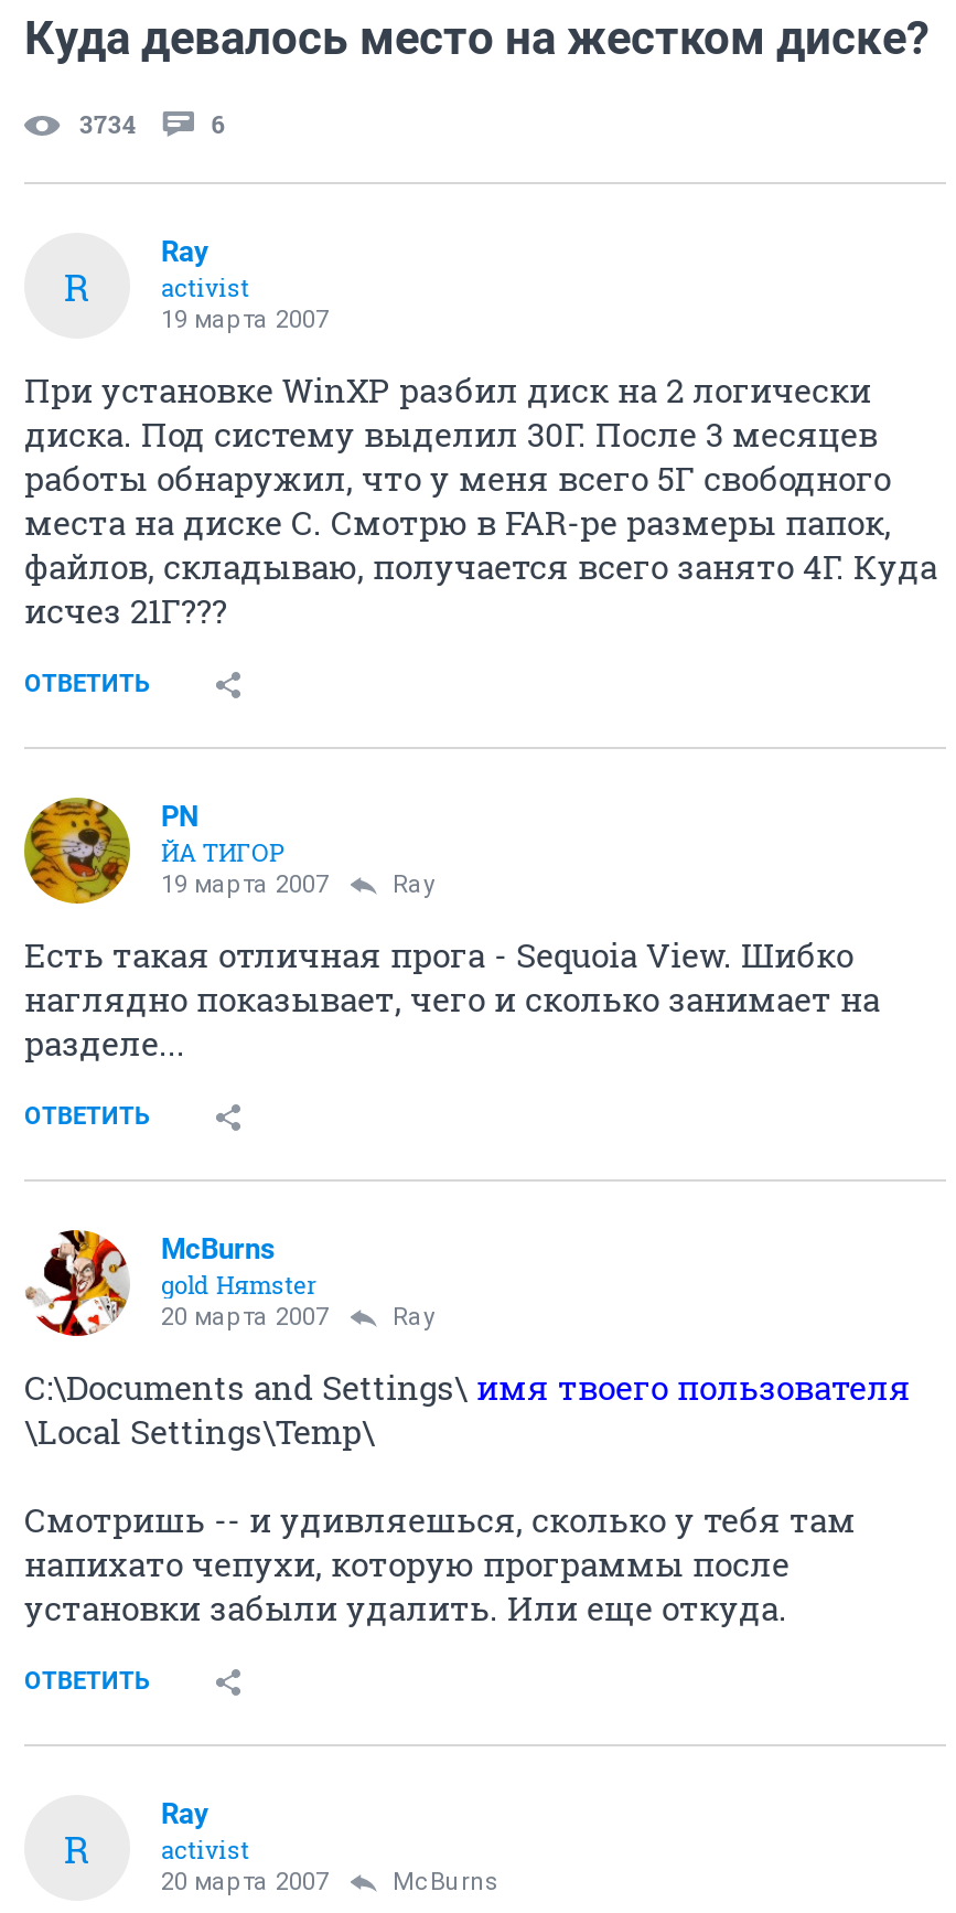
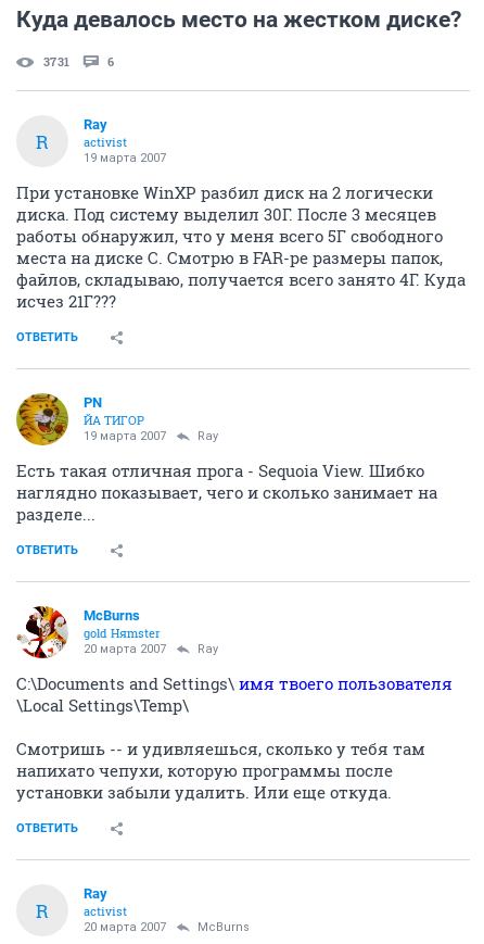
- 3734
+ 3731
